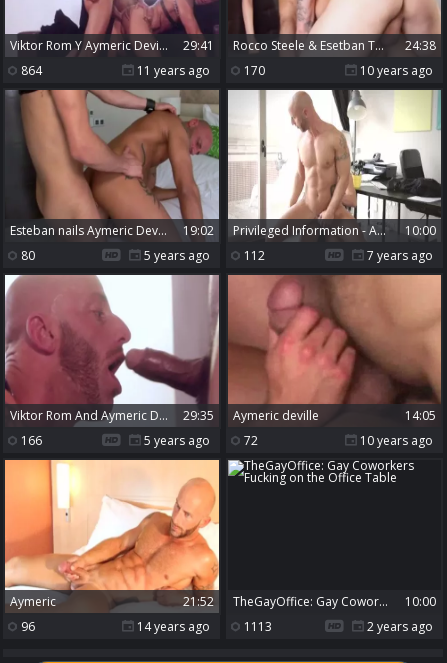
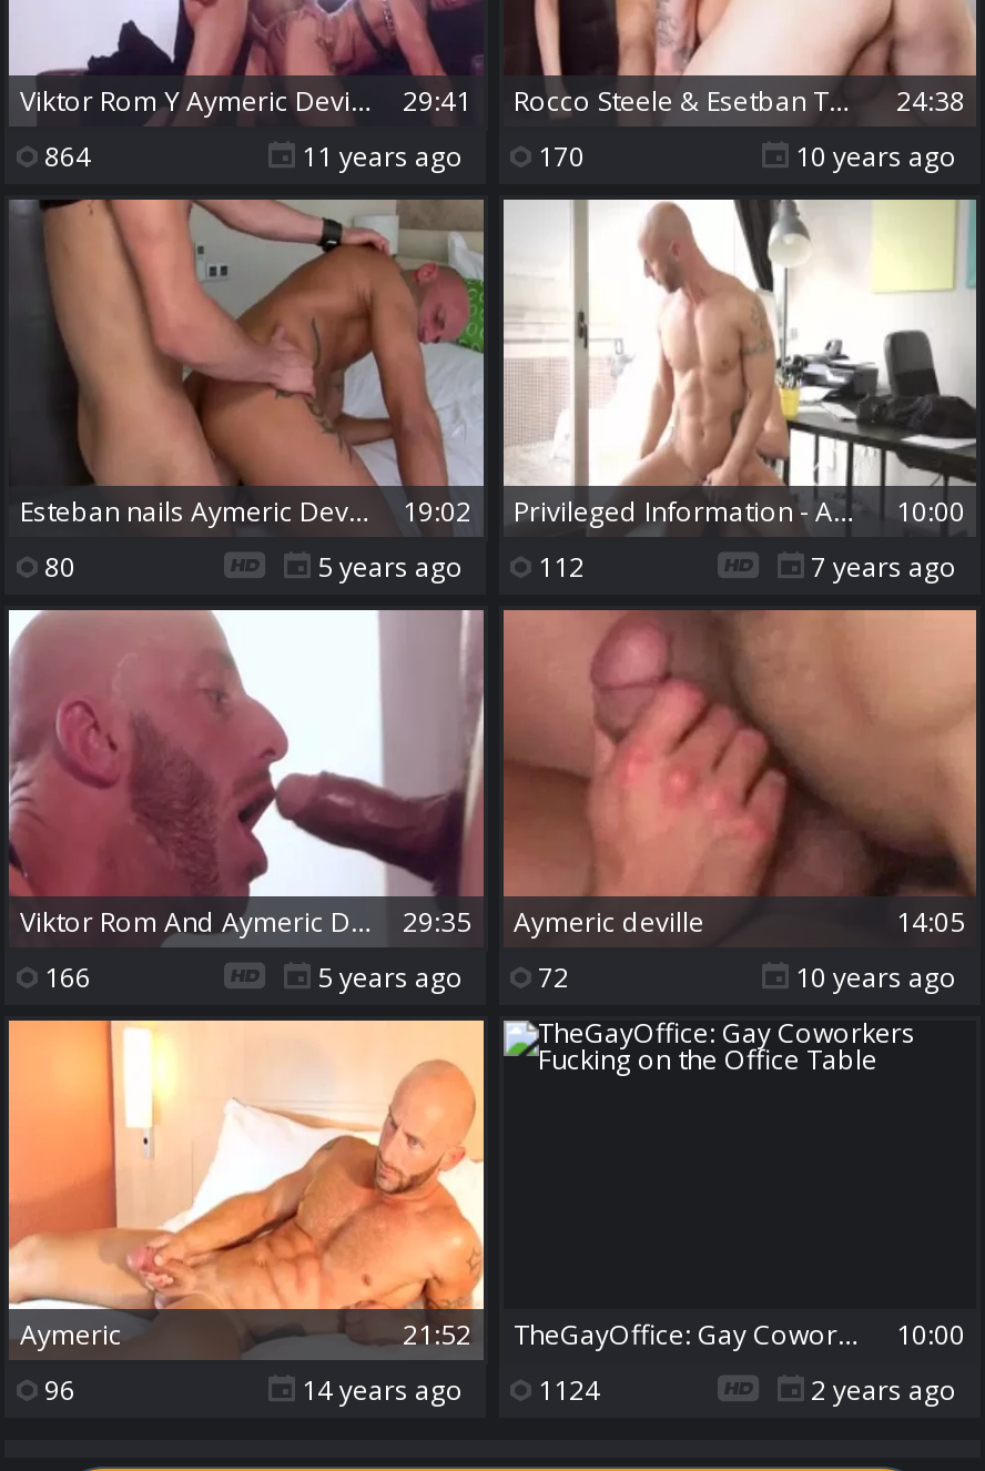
- 14 years ago 1113
+ 14 years ago 1124
